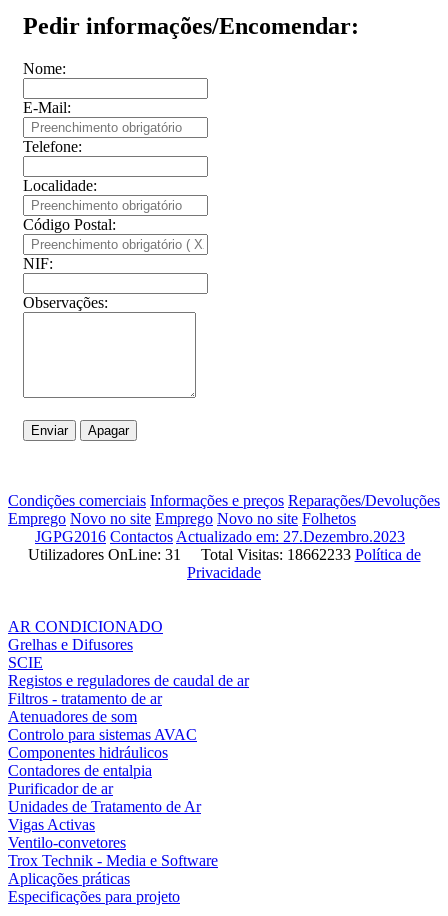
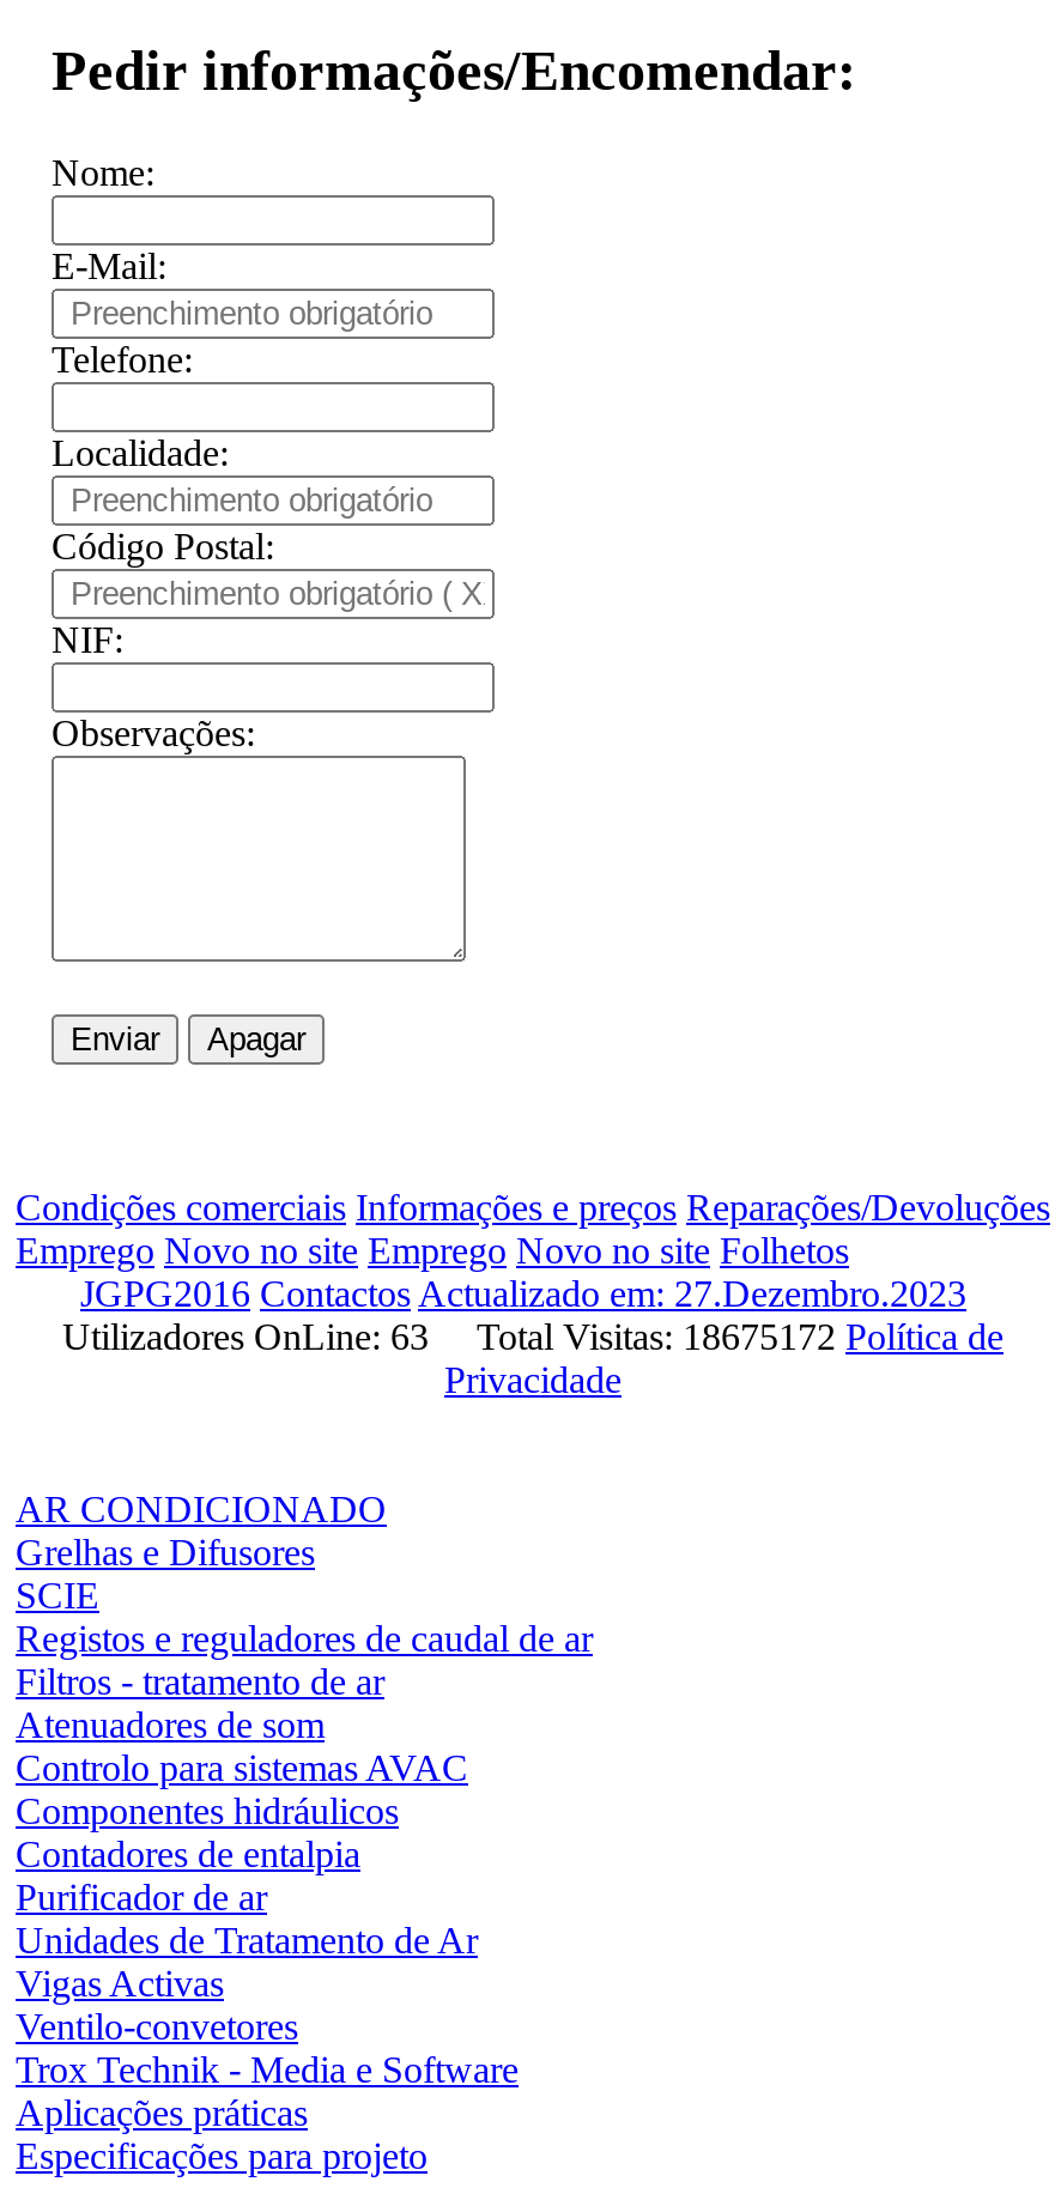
- Utilizadores OnLine: 31 Total Visitas: 18662233 Política de
+ Utilizadores OnLine: 63 Total Visitas: 18675172 Política de
